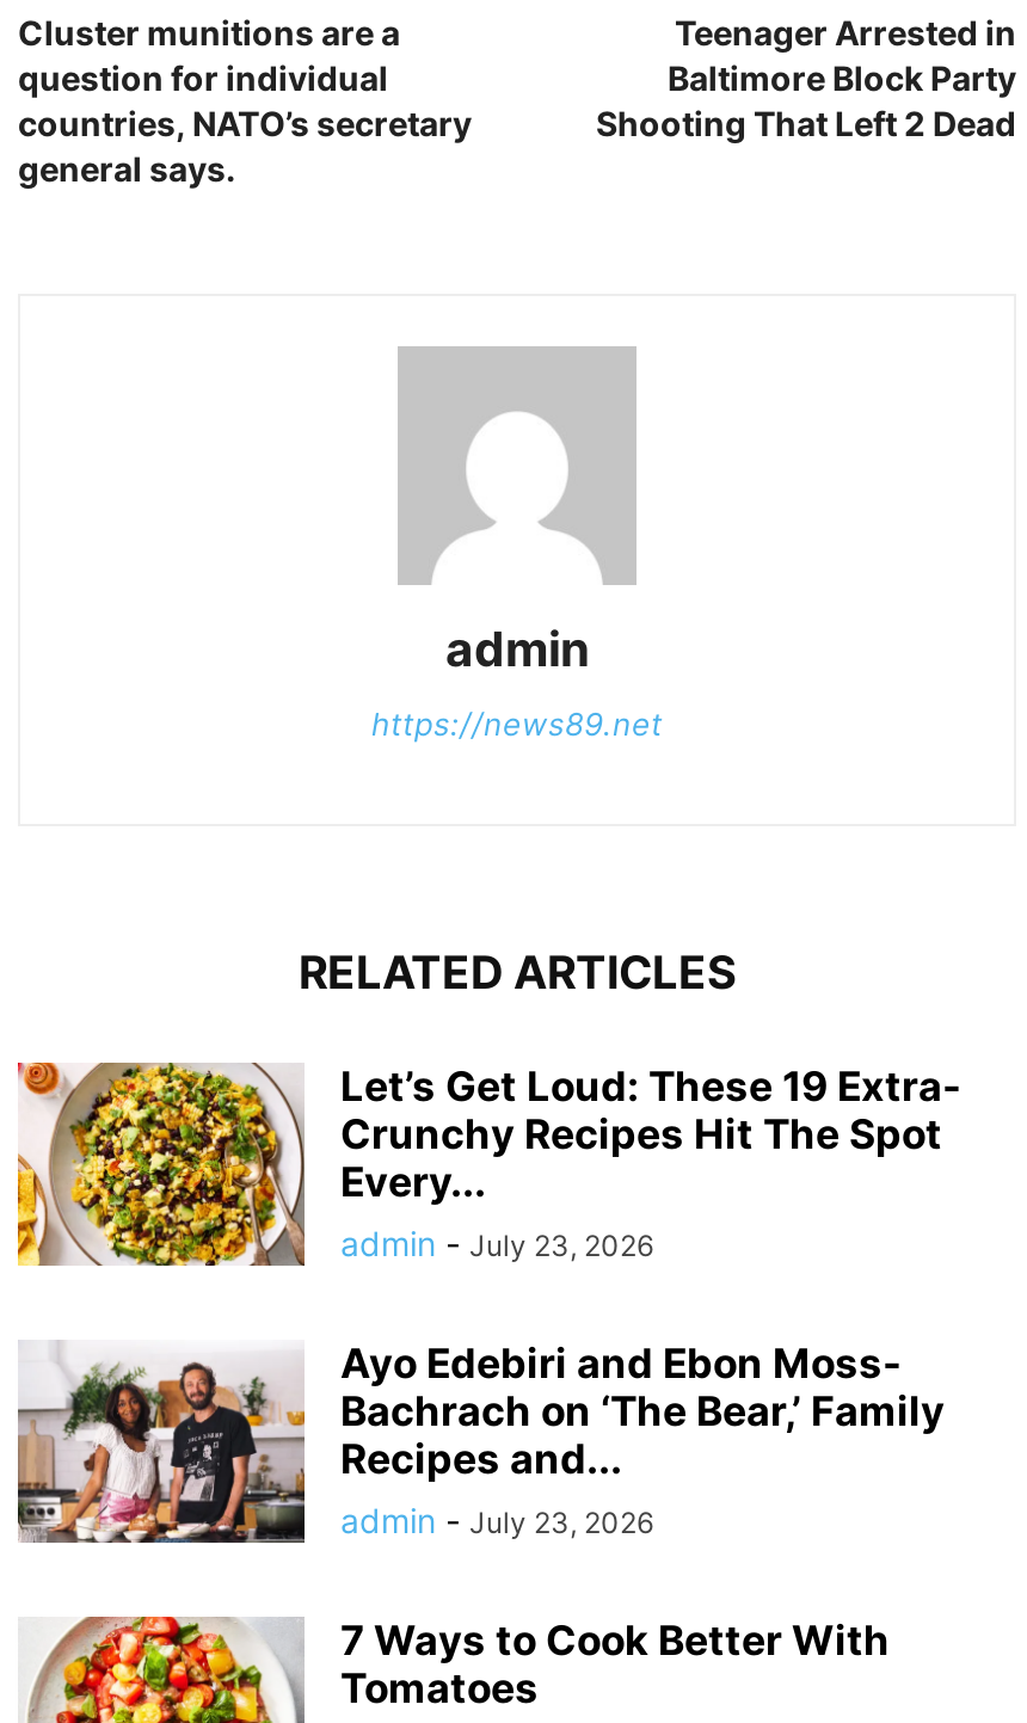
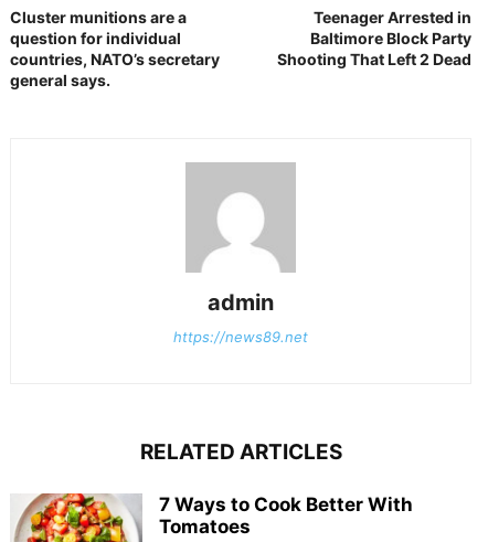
- [image]
- Let’s Get Loud: These 19 Extra-
- Crunchy Recipes Hit The Spot
- Every...
- admin - July 23, 2026
- Ayo Edebiri and Ebon Moss-
- Bachrach on ‘The Bear,’ Family
- Recipes and...
- admin - July 23, 2026

- [image]
